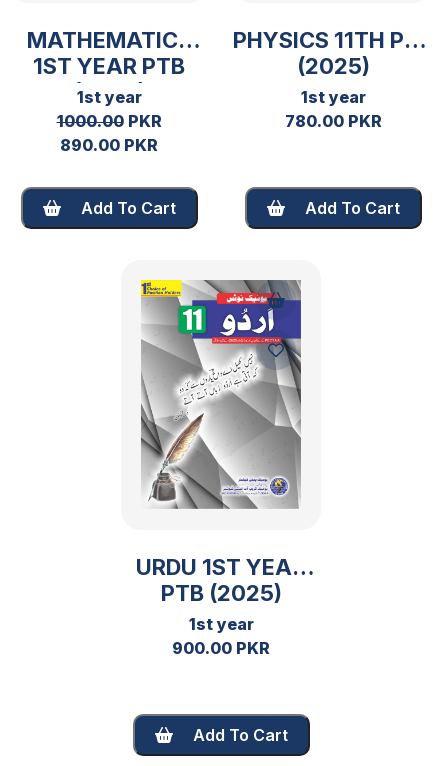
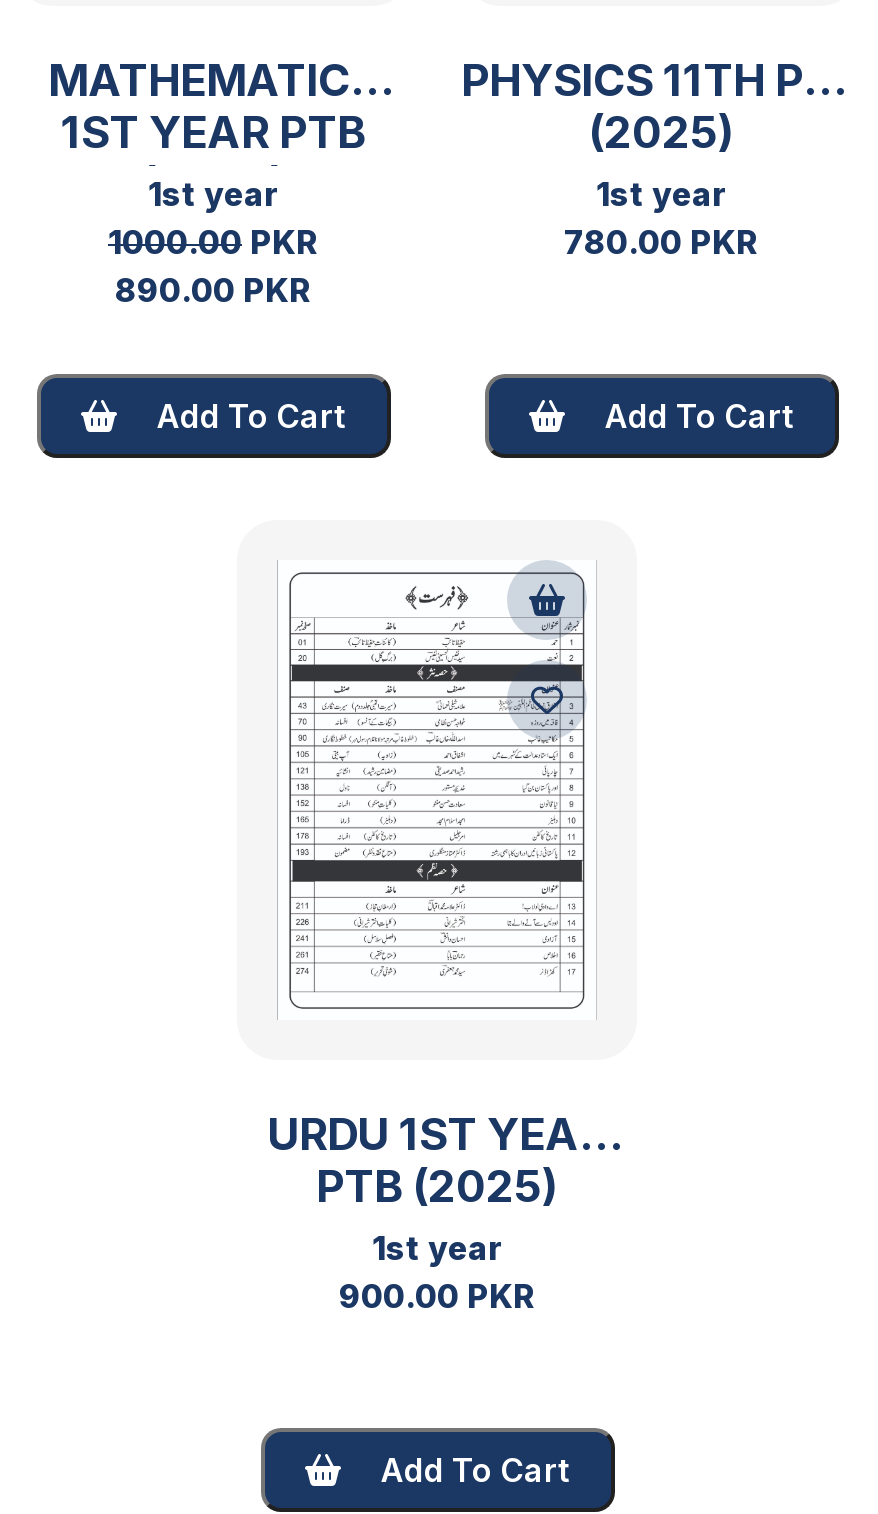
- [image]
+ [image]
